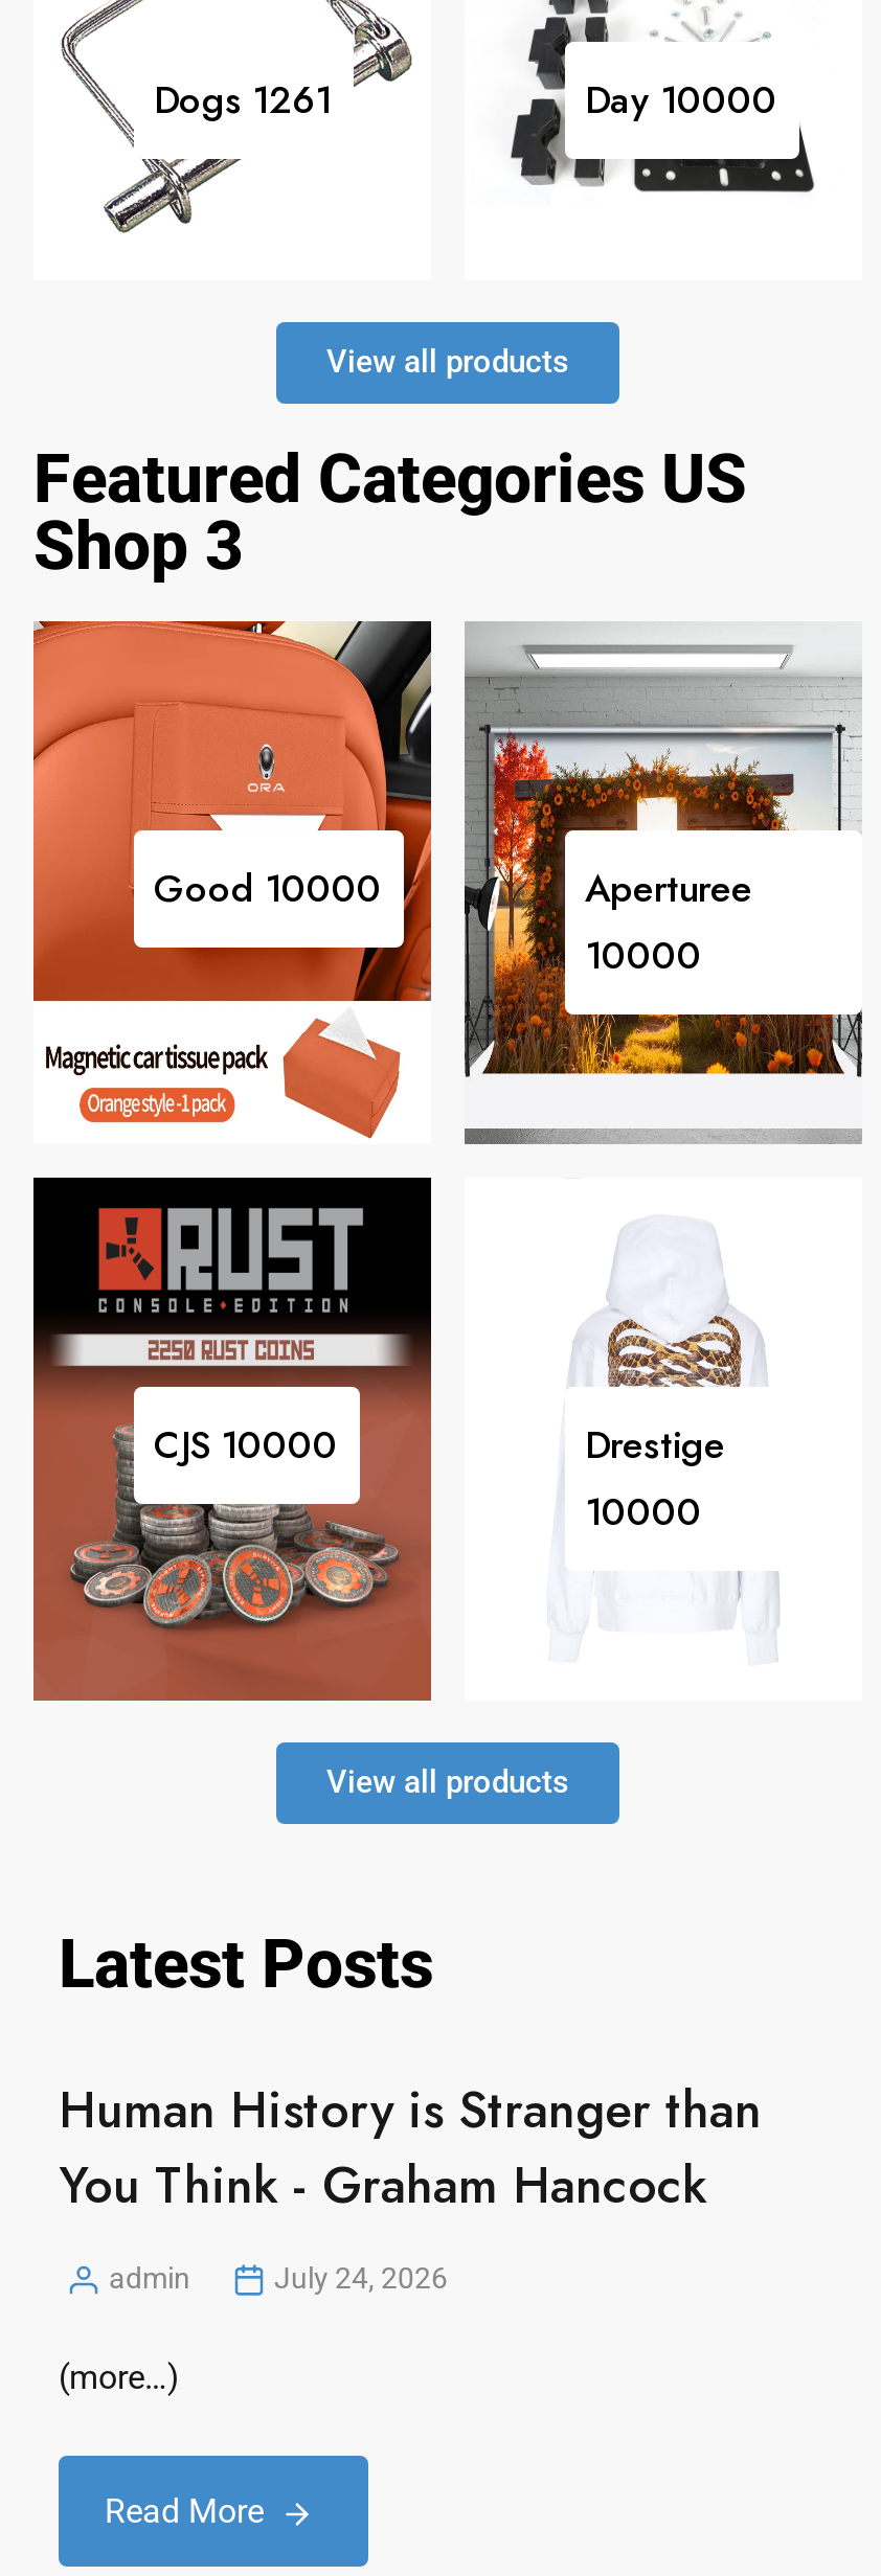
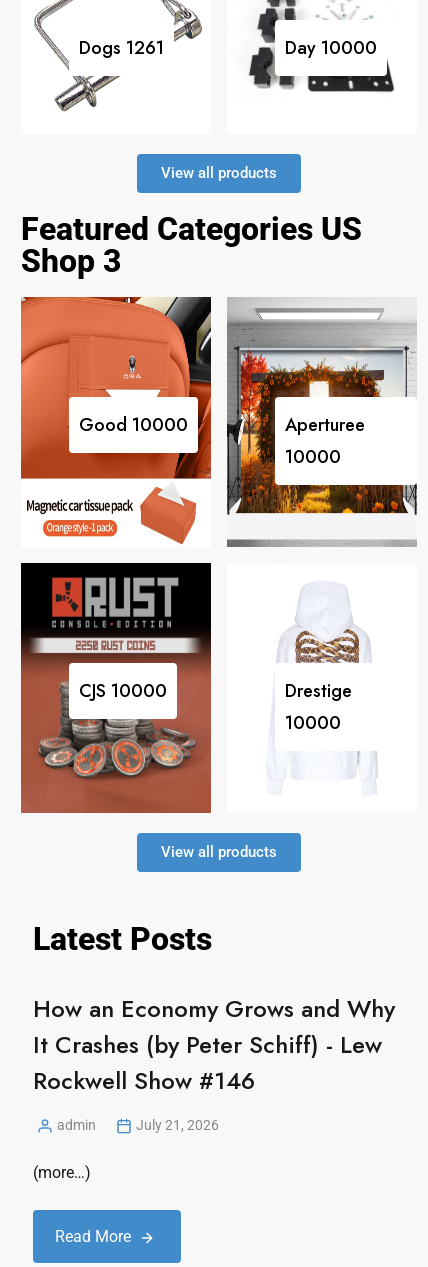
- Human History is Stranger than
- You Think - Graham Hancock
+ How an Economy Grows and Why
+ It Crashes (by Peter Schiff) - Lew
+ Rockwell Show #146

- July 24, 2026
+ July 21, 2026
